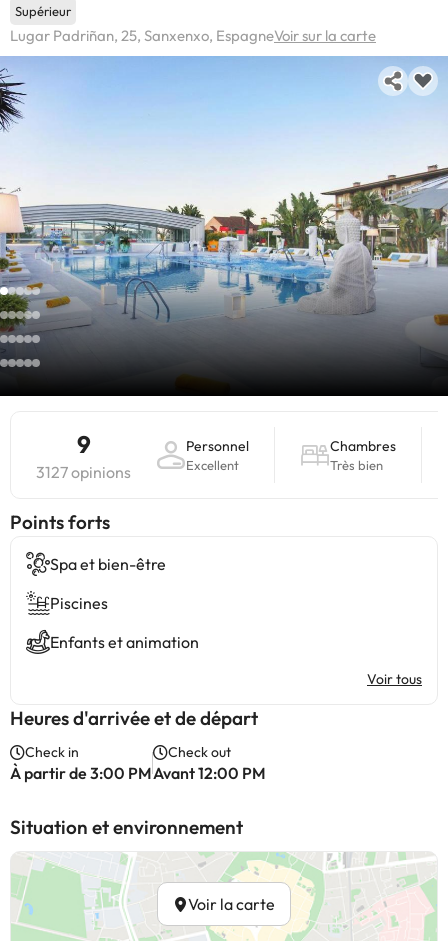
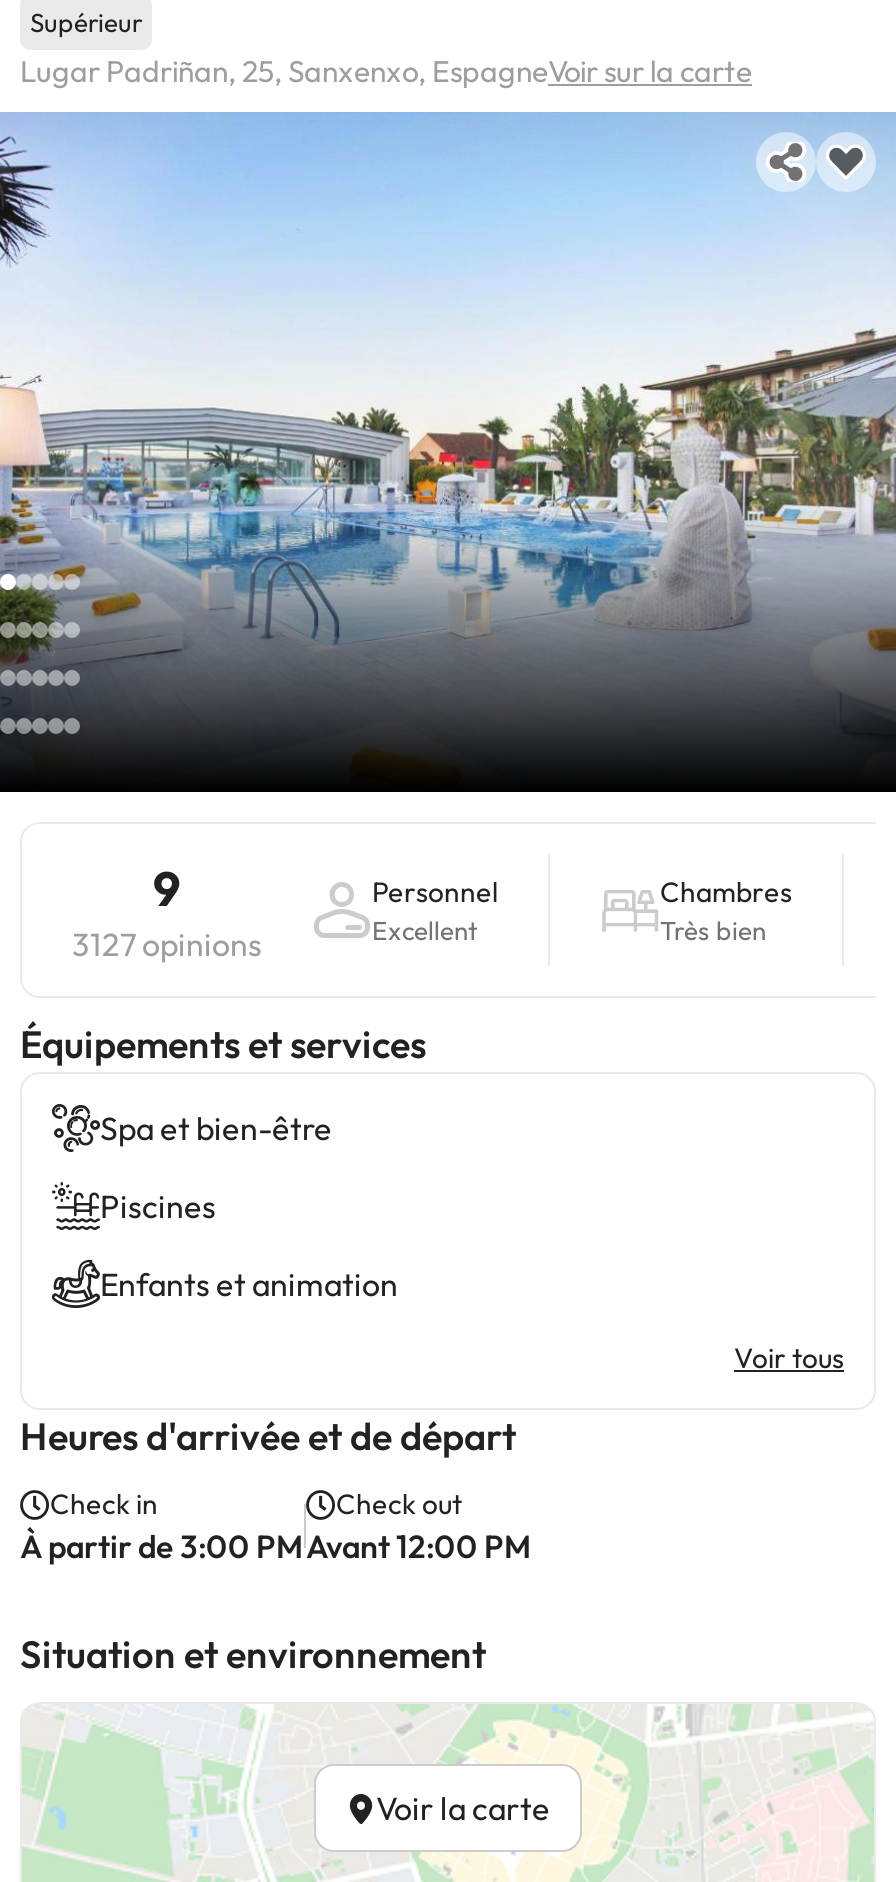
- Points forts
+ Équipements et services
